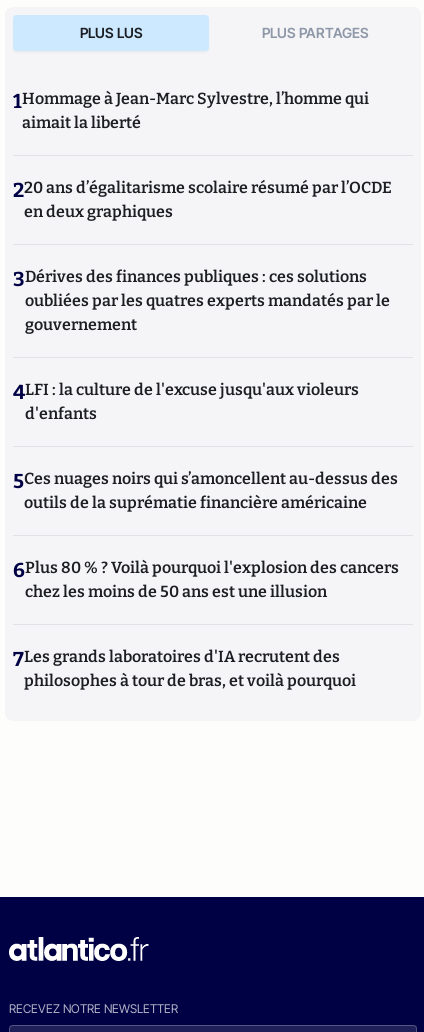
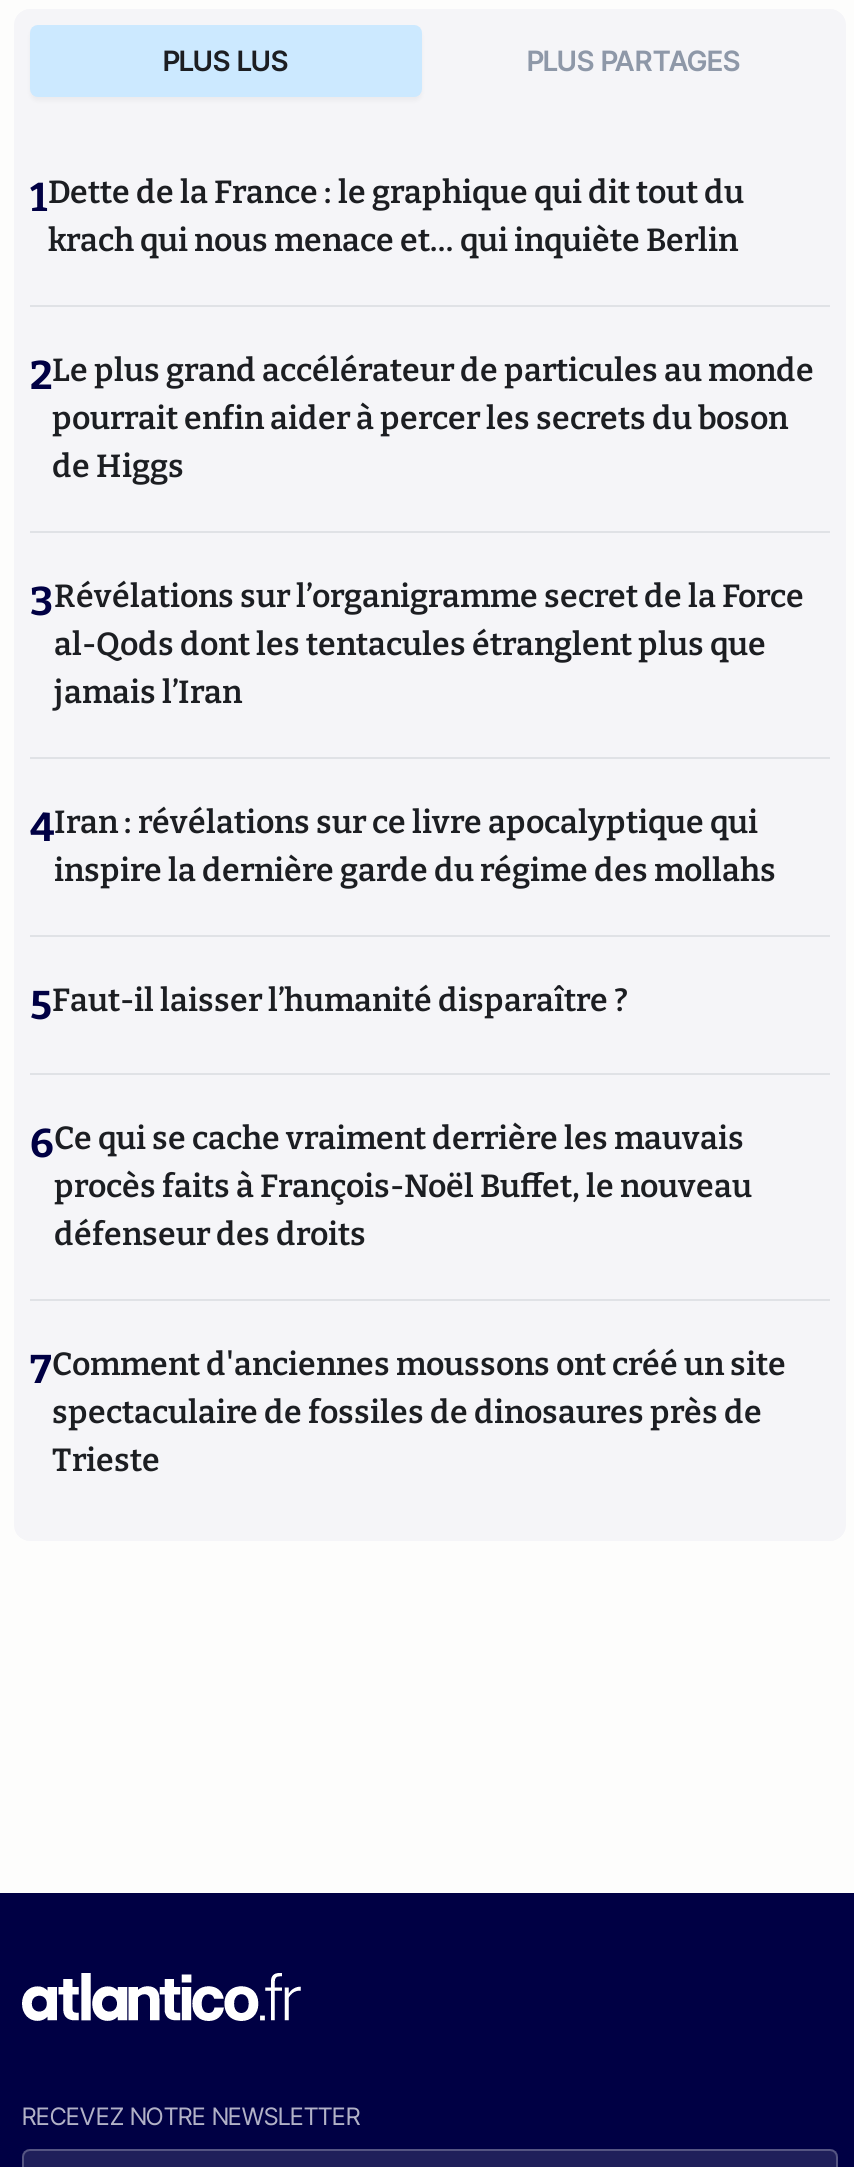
- 1Hommage à Jean-Marc Sylvestre, l’homme qui
- aimait la liberté
+ 1Dette de la France : le graphique qui dit tout du
+ krach qui nous menace et… qui inquiète Berlin

- 220 ans d’égalitarisme scolaire résumé par l’OCDE
- en deux graphiques
+ 2Le plus grand accélérateur de particules au monde
+ pourrait enfin aider à percer les secrets du boson
+ de Higgs

- 3Dérives des finances publiques : ces solutions
- oubliées par les quatres experts mandatés par le
- gouvernement
+ 3Révélations sur l’organigramme secret de la Force
+ al-Qods dont les tentacules étranglent plus que
+ jamais l’Iran

- 4LFI : la culture de l'excuse jusqu'aux violeurs
- d'enfants
+ 4Iran : révélations sur ce livre apocalyptique qui
+ inspire la dernière garde du régime des mollahs

- 5Ces nuages noirs qui s’amoncellent au-dessus des
- outils de la suprématie financière américaine
+ 5Faut-il laisser l’humanité disparaître ?

- 6Plus 80 % ? Voilà pourquoi l'explosion des cancers
- chez les moins de 50 ans est une illusion
+ 6Ce qui se cache vraiment derrière les mauvais
+ procès faits à François-Noël Buffet, le nouveau
+ défenseur des droits

- 7Les grands laboratoires d'IA recrutent des
- philosophes à tour de bras, et voilà pourquoi
+ 7Comment d'anciennes moussons ont créé un site
+ spectaculaire de fossiles de dinosaures près de
+ Trieste
